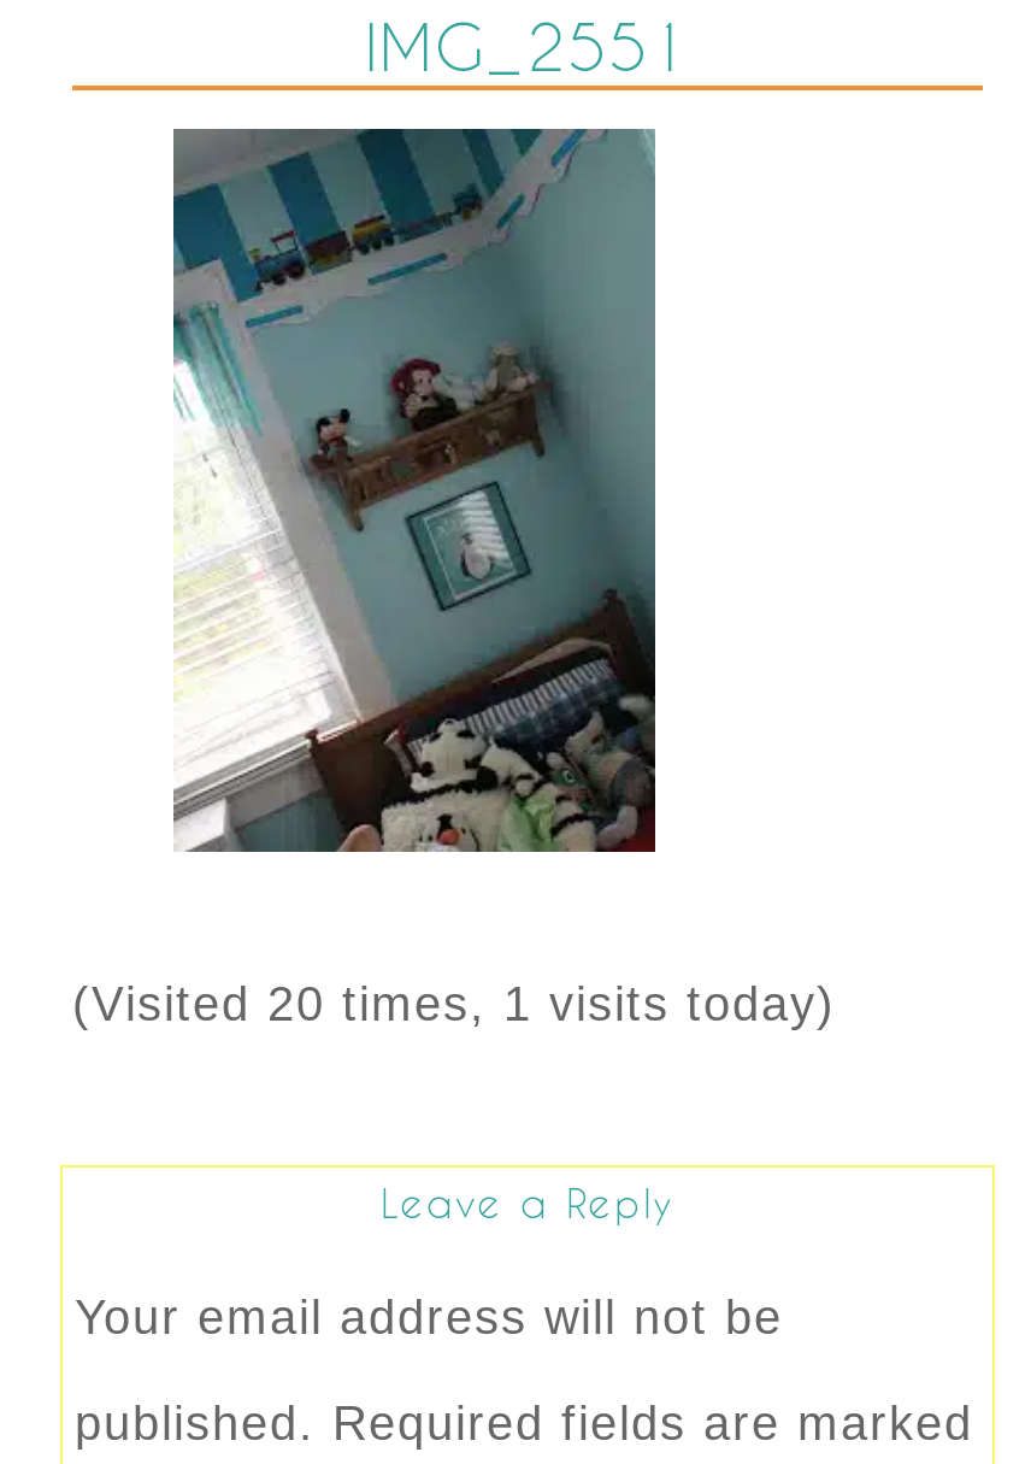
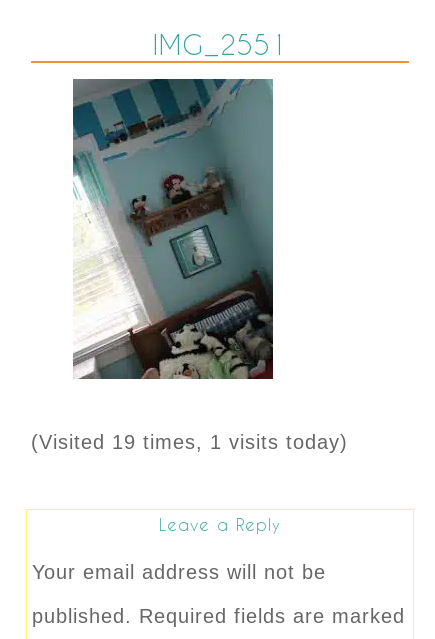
- (Visited 20 times, 1 visits today)
+ (Visited 19 times, 1 visits today)
